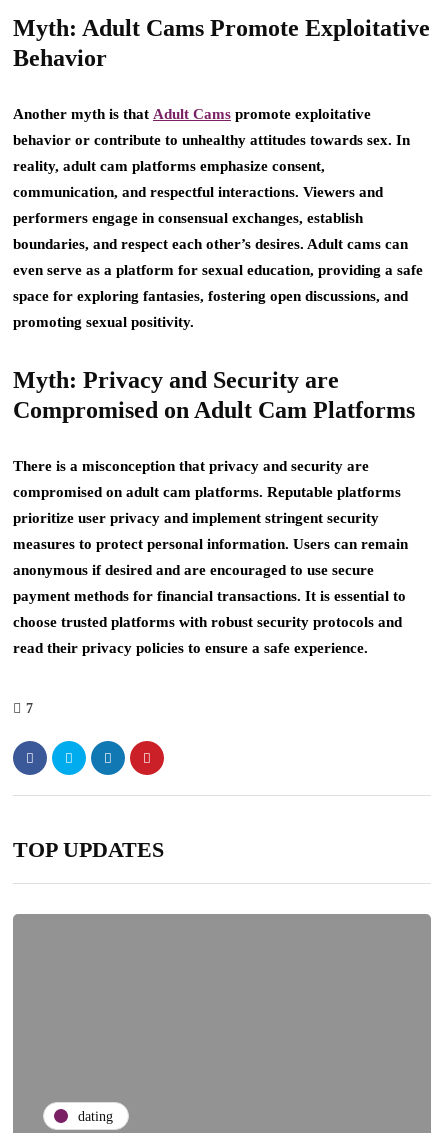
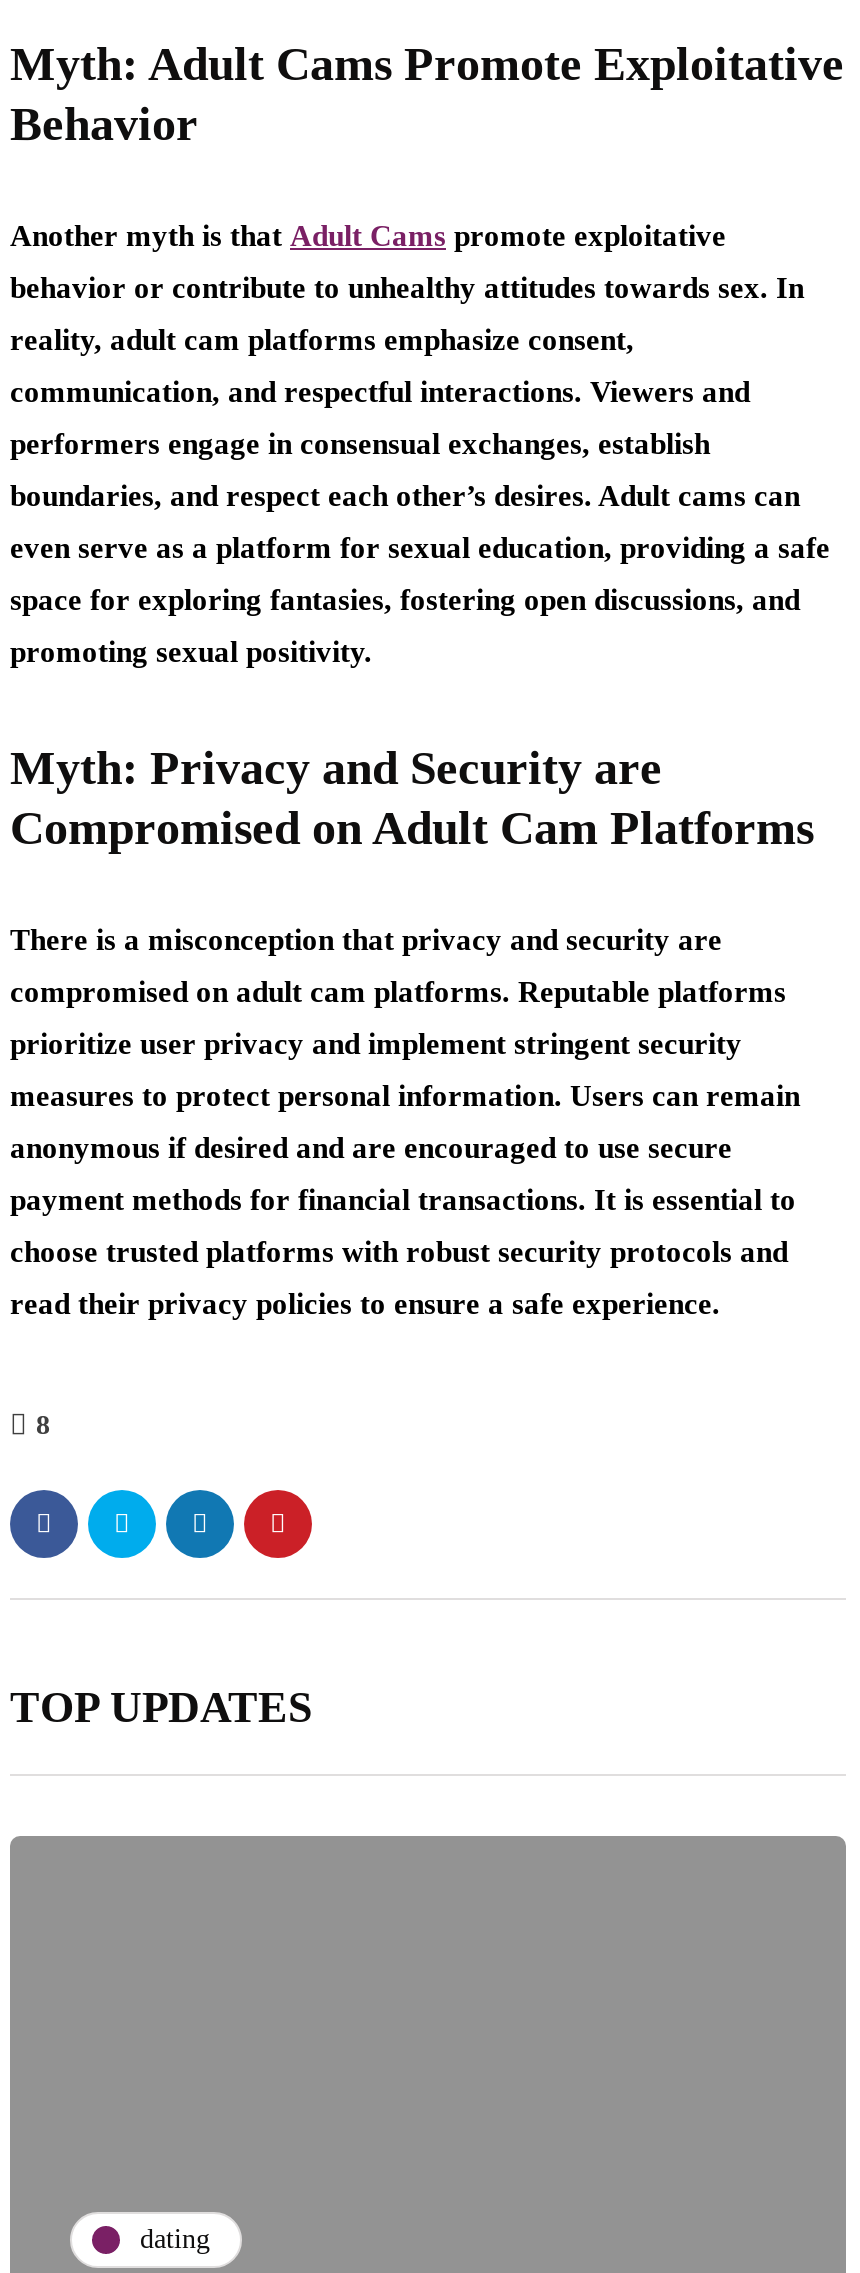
- 7
+ 8
